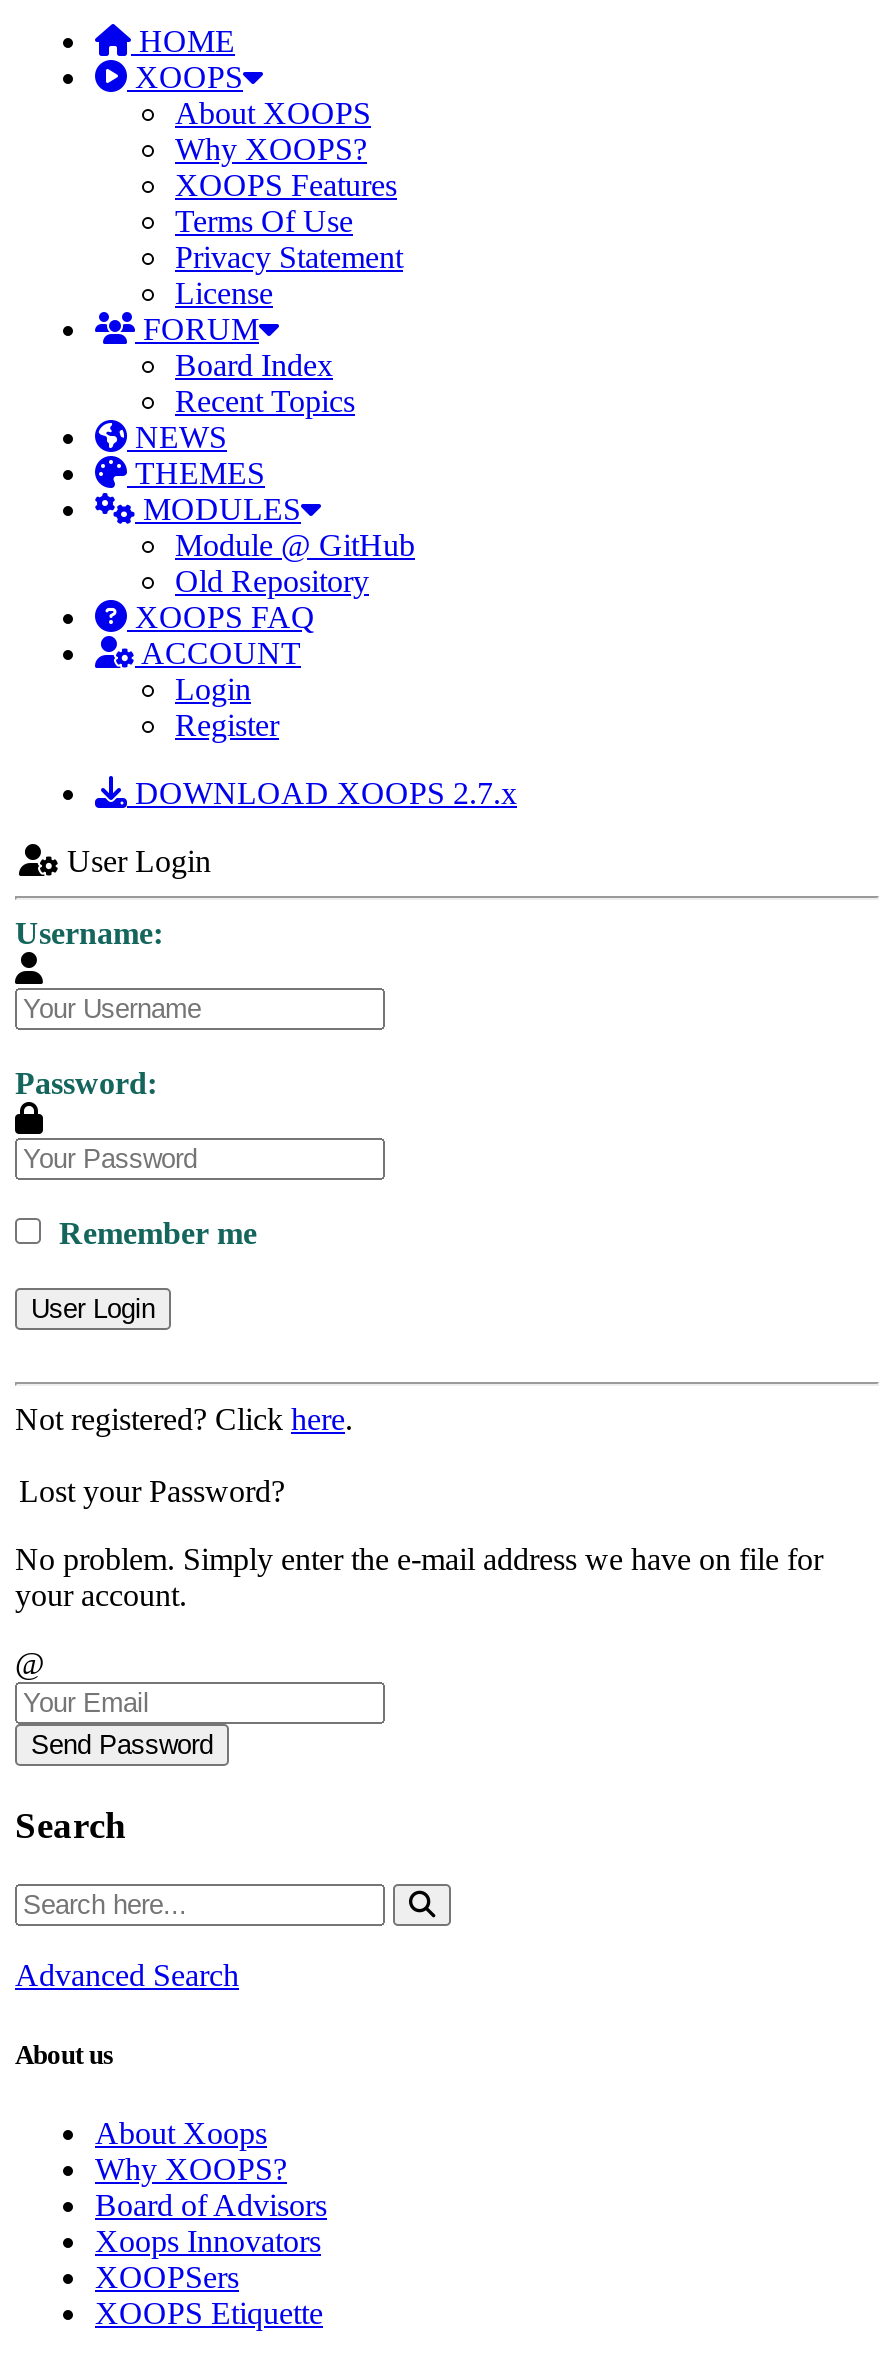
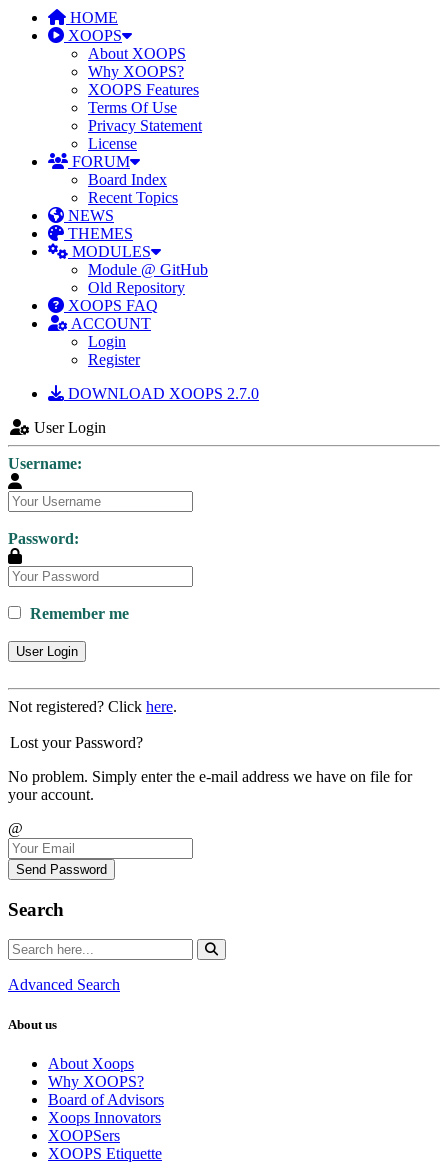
- DOWNLOAD XOOPS 2.7.x
+ DOWNLOAD XOOPS 2.7.0
